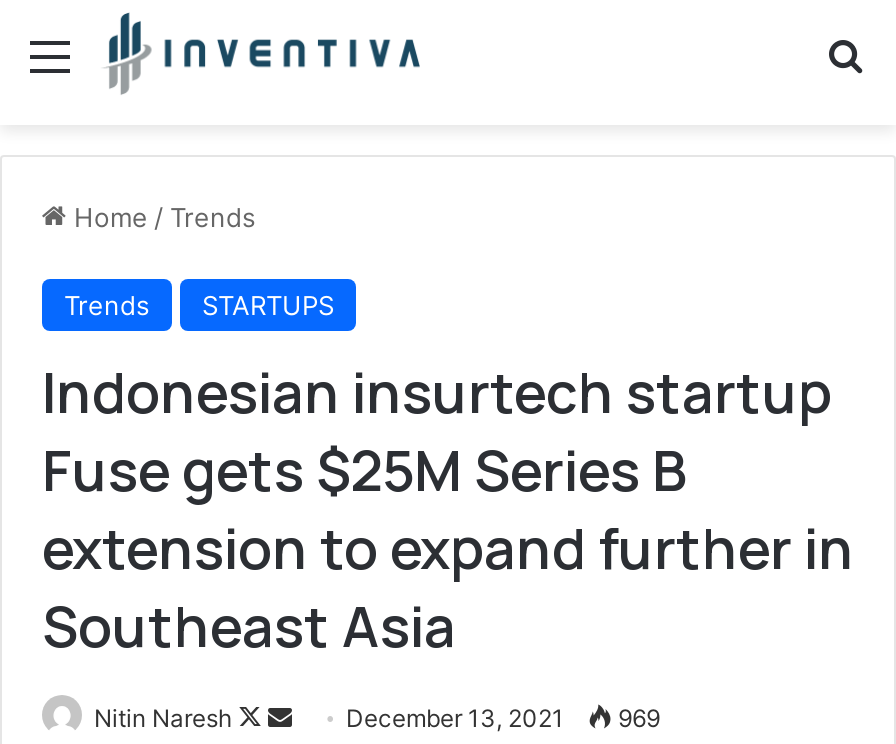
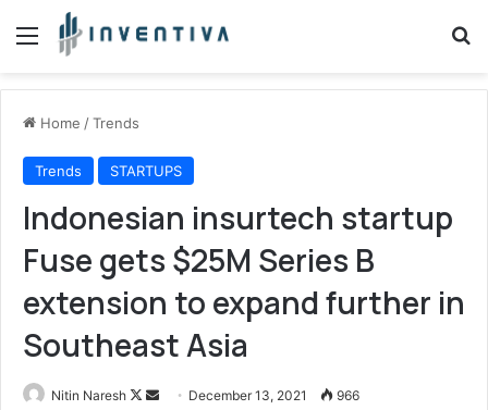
- 969
+ 966
